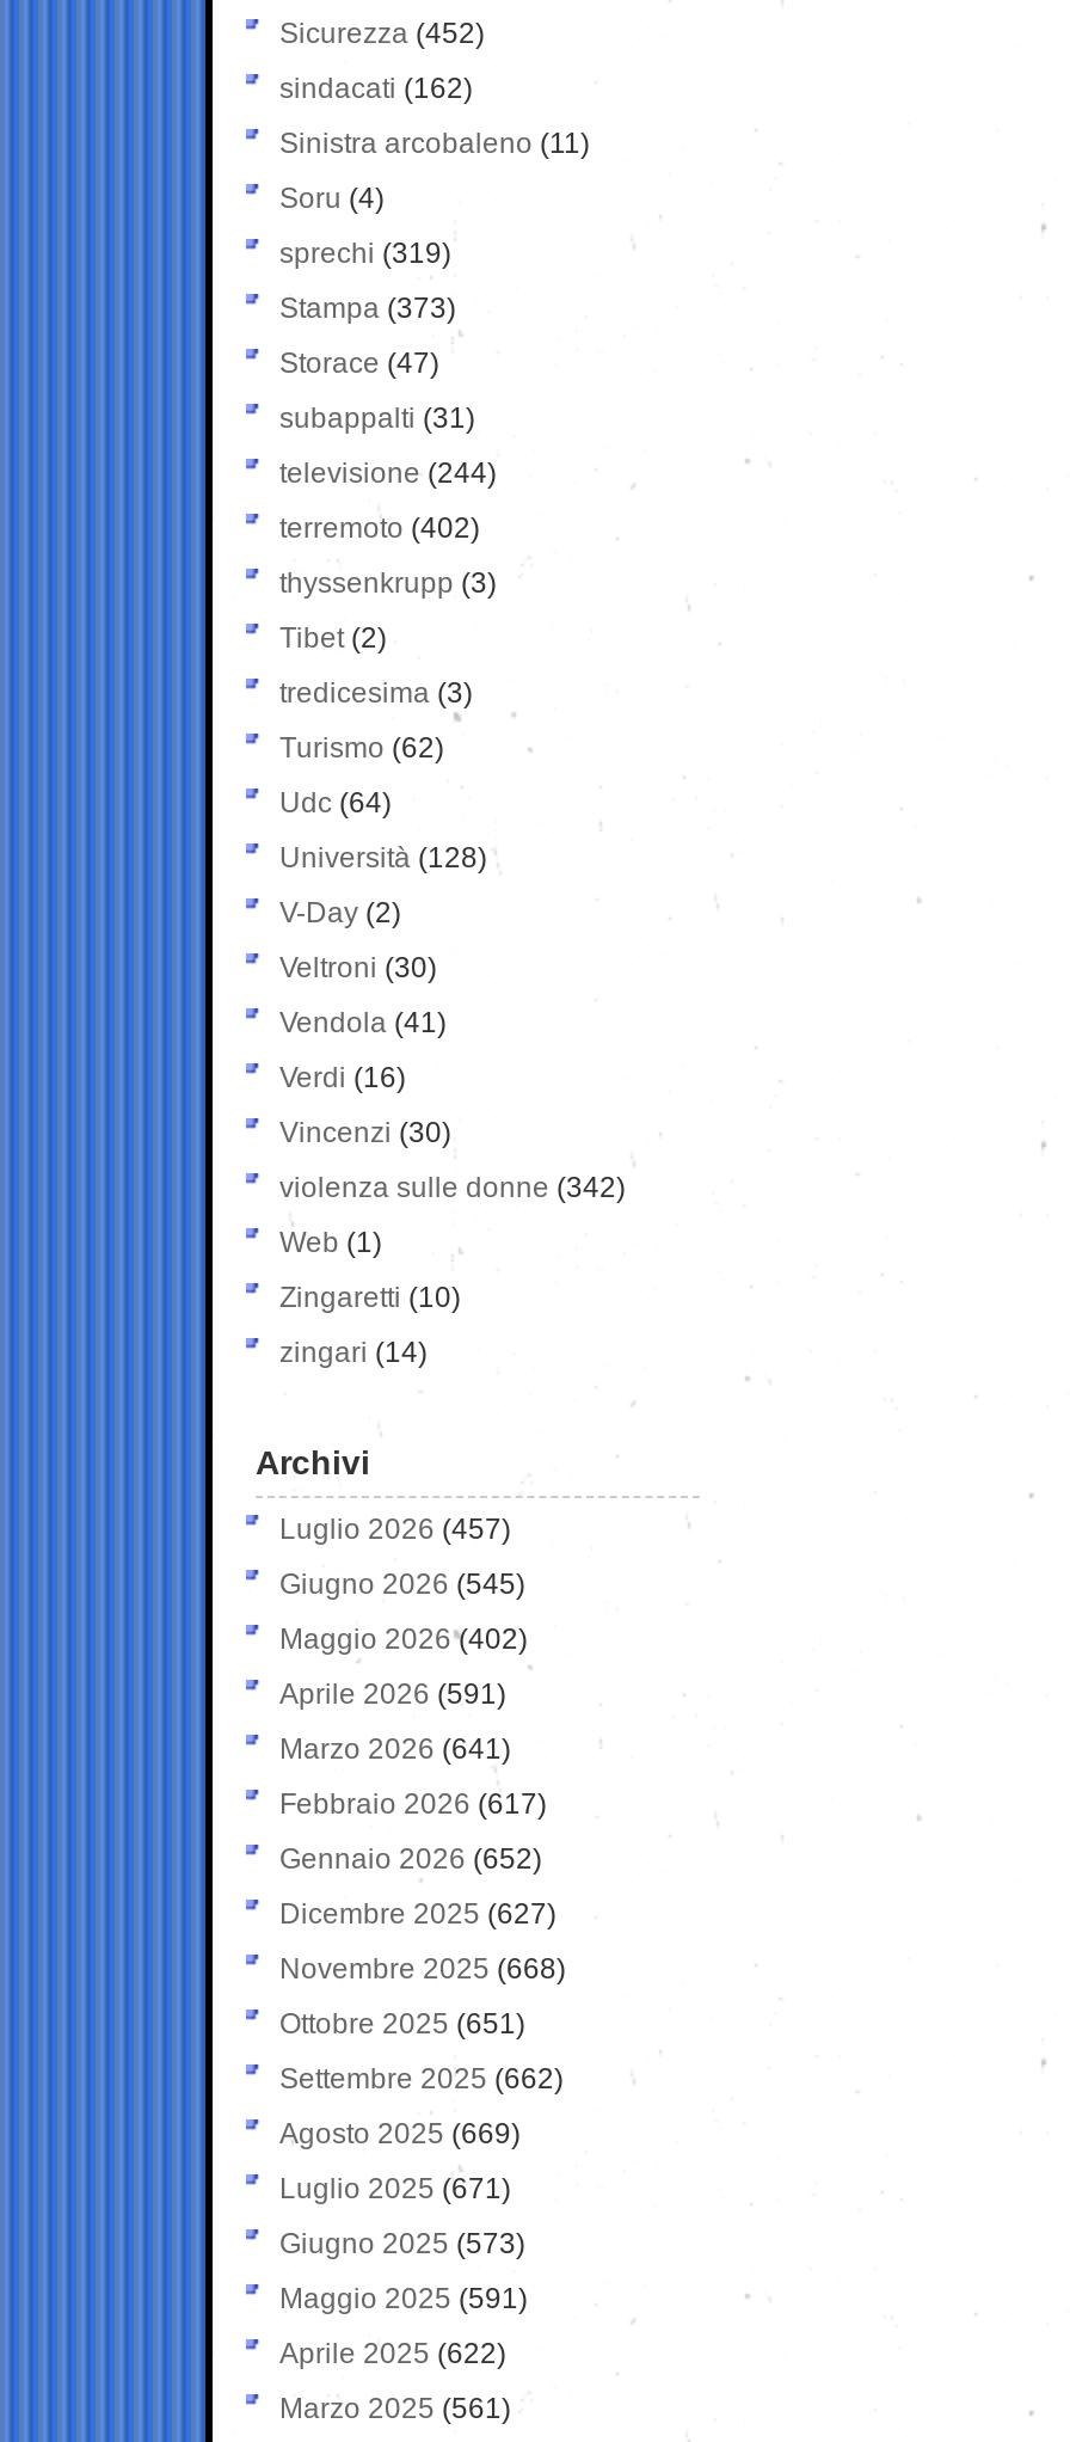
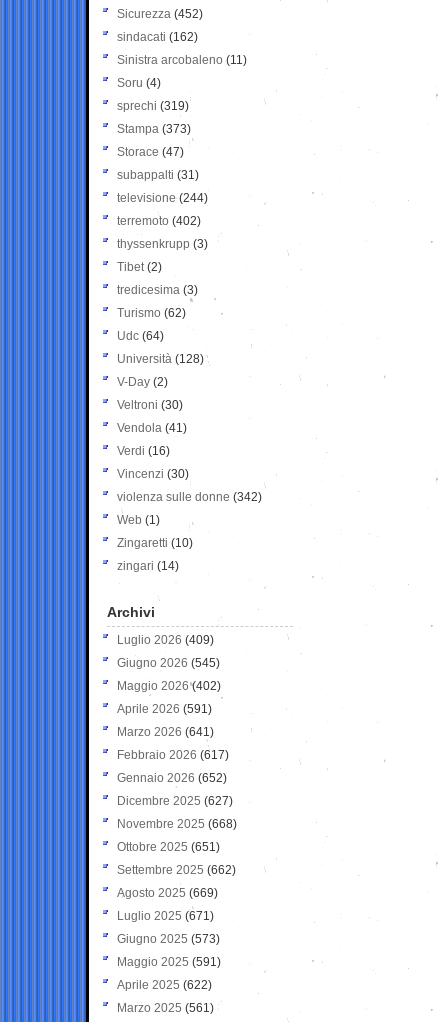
- Luglio 2026 (457)
+ Luglio 2026 (409)
